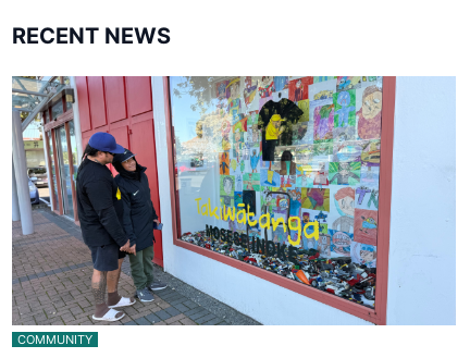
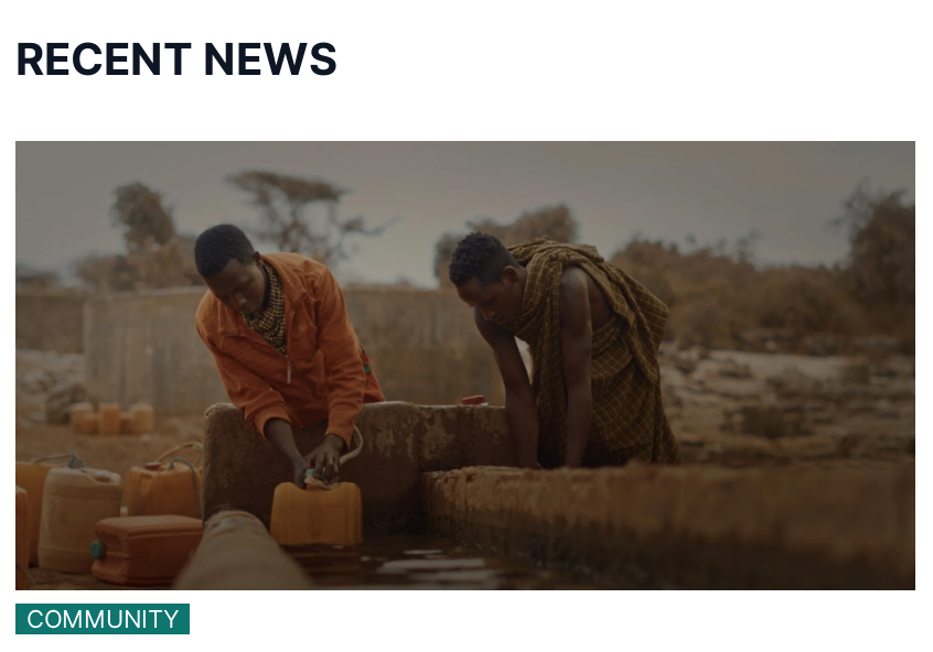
- [image]
+ [image]
